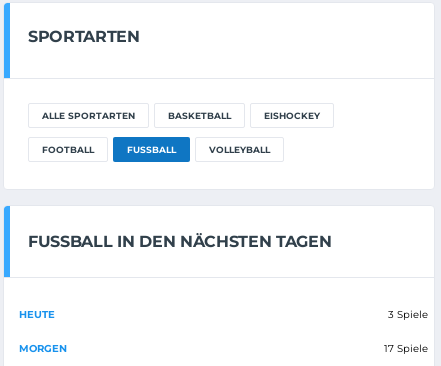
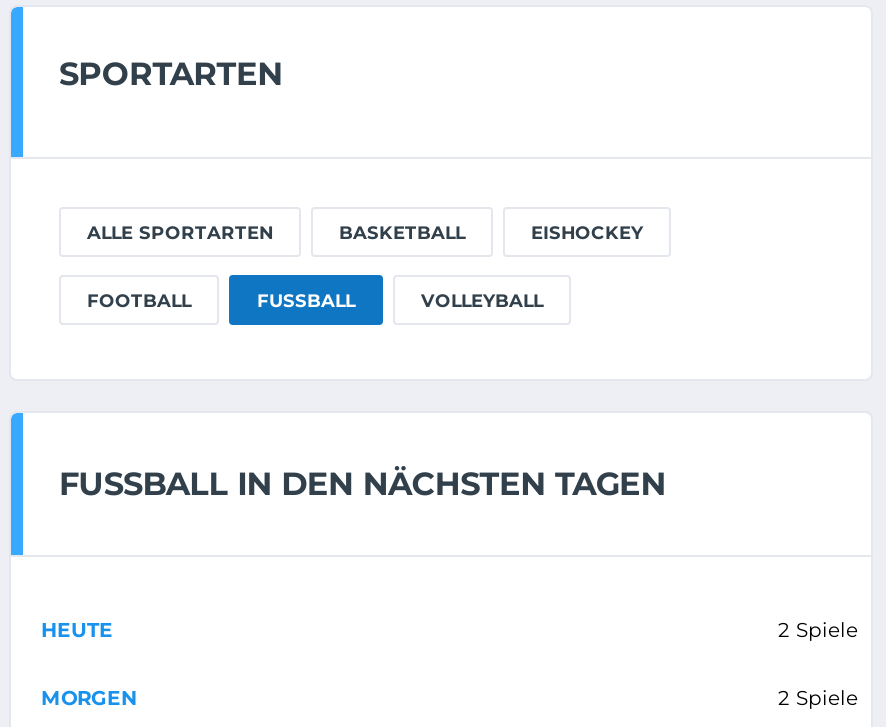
- 3 Spiele
+ 2 Spiele

- 17 Spiele
+ 2 Spiele
